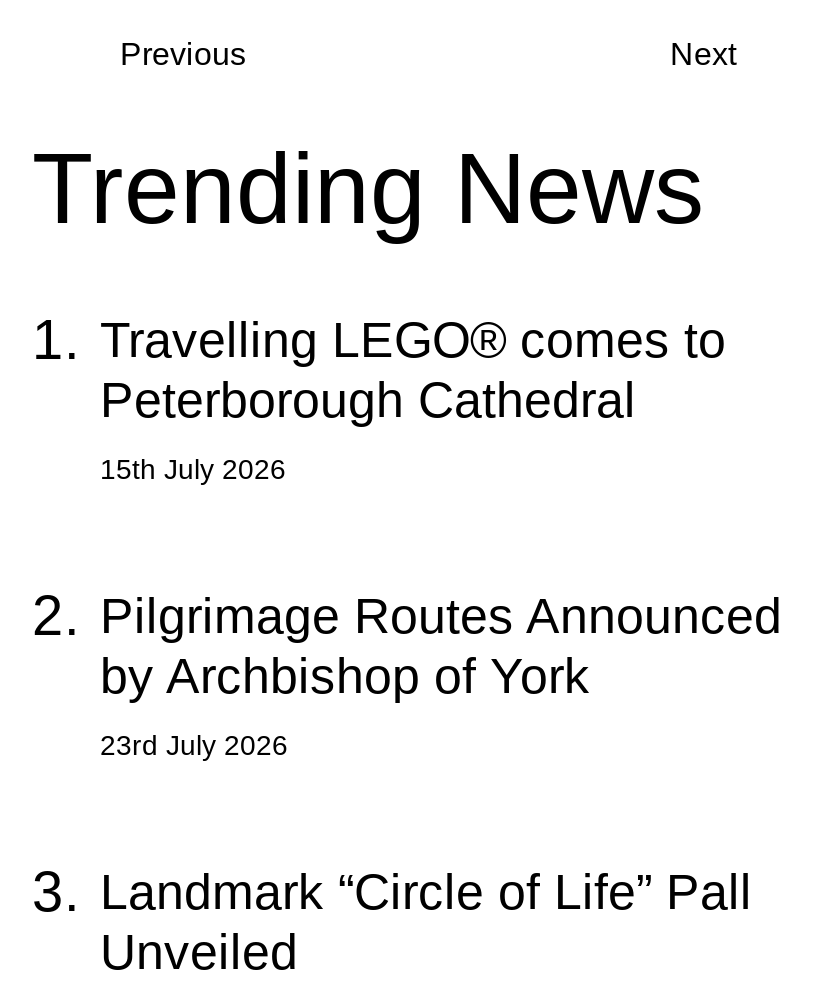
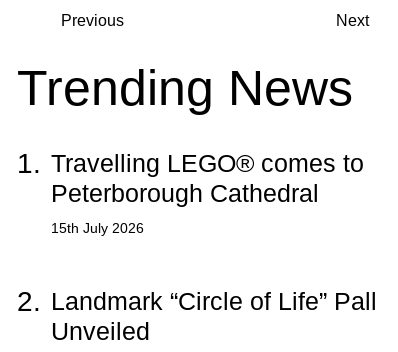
- 2. Pilgrimage Routes Announced
- by Archbishop of York
- 23rd July 2026
- 3. Landmark “Circle of Life” Pall
+ 2. Landmark “Circle of Life” Pall
